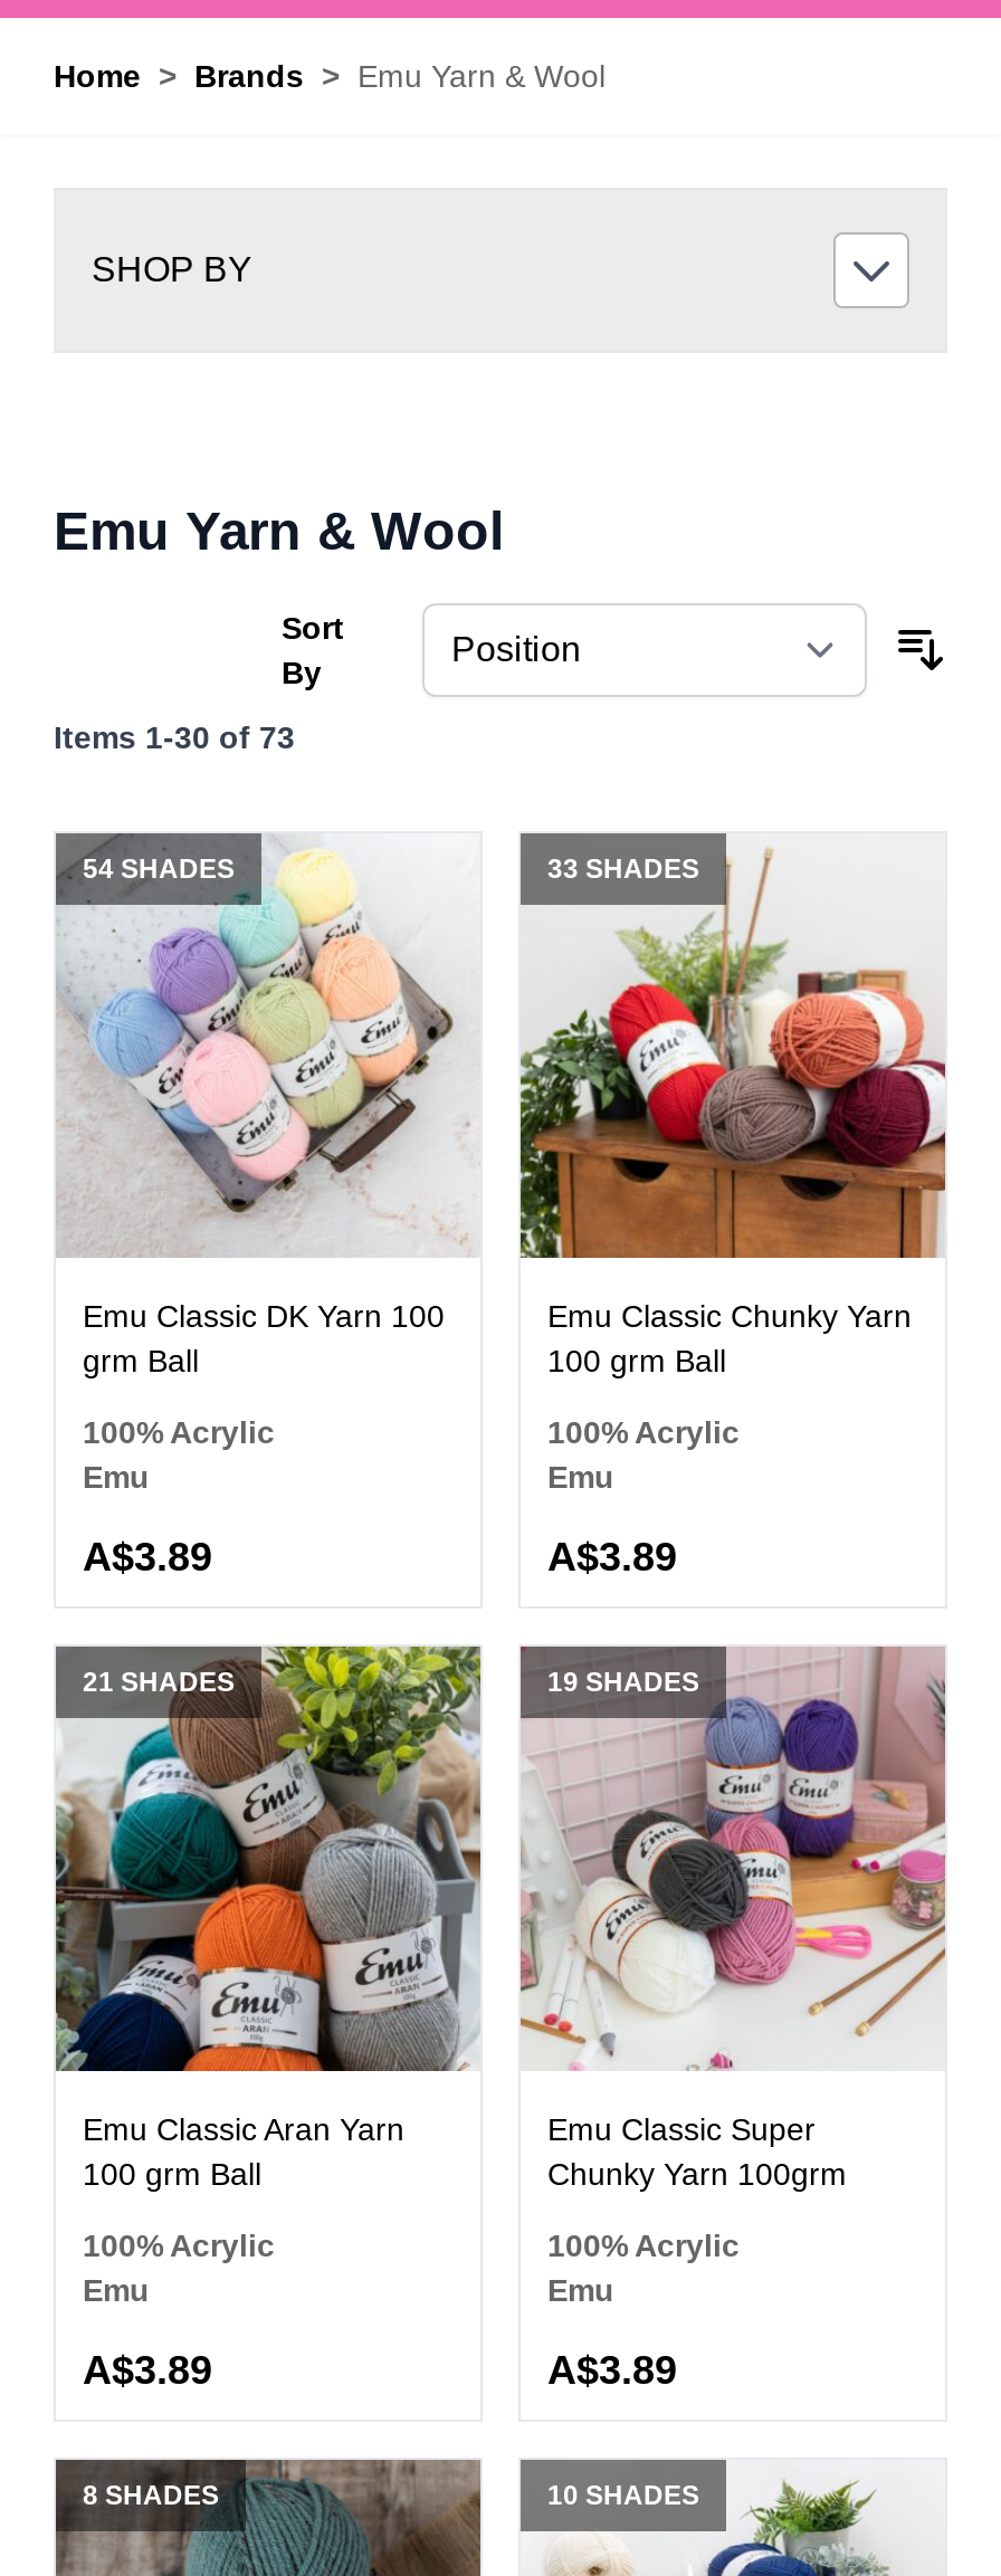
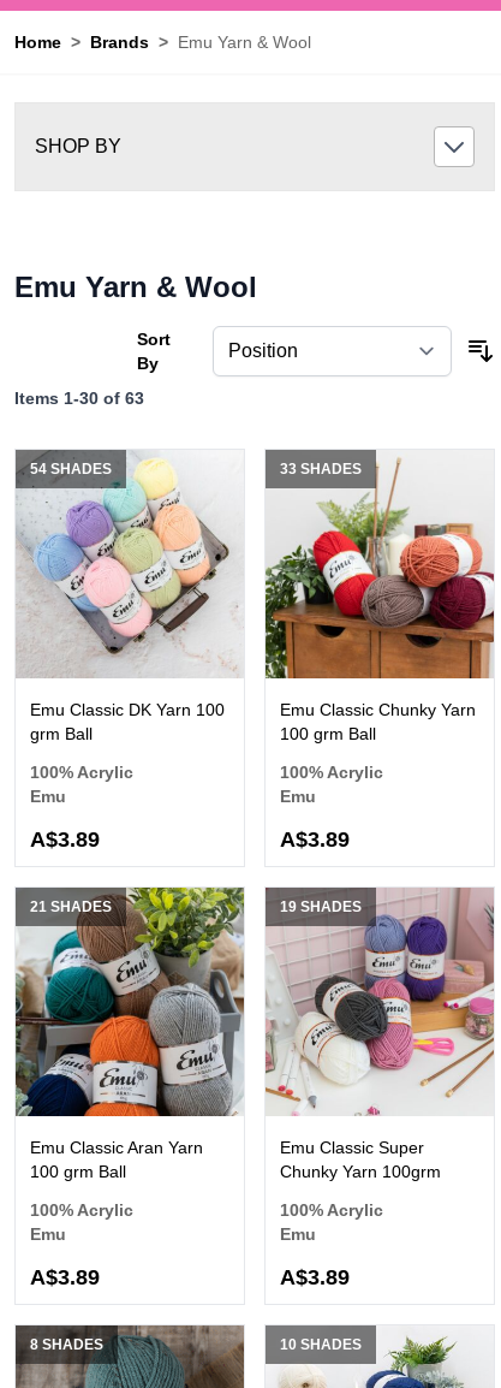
- Items 1-30 of 73
+ Items 1-30 of 63
